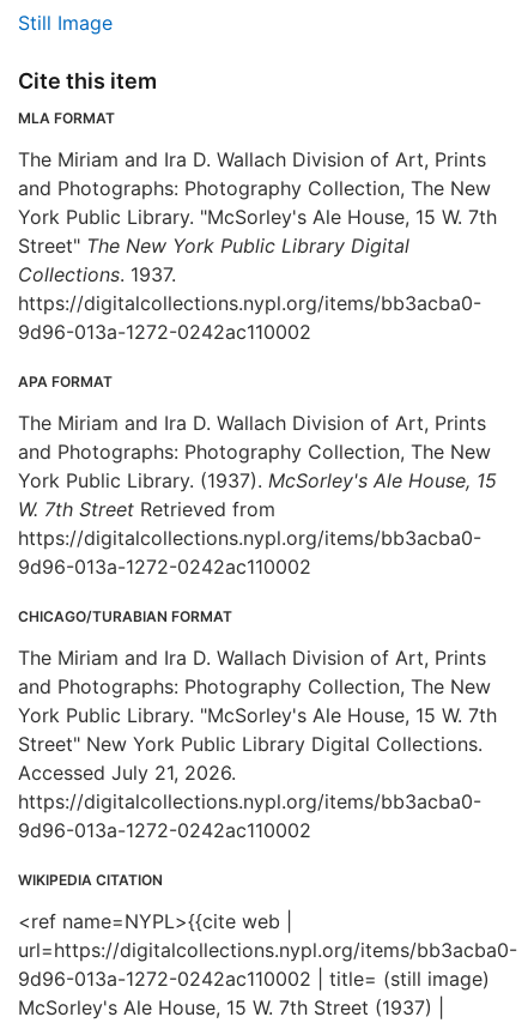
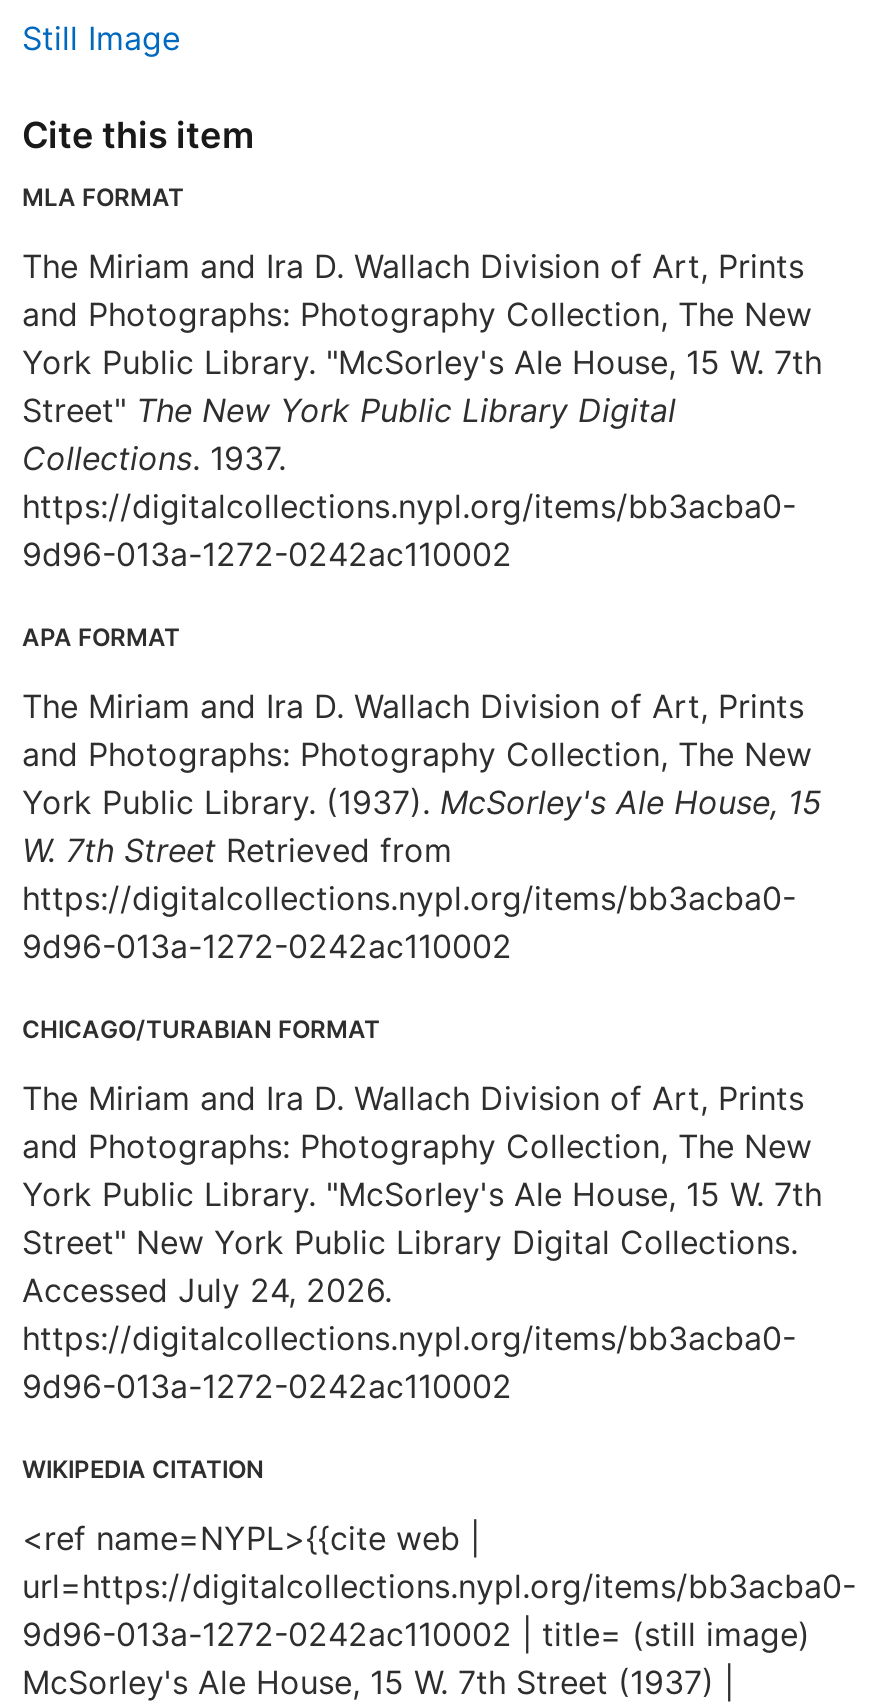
- Accessed July 21, 2026.
+ Accessed July 24, 2026.
